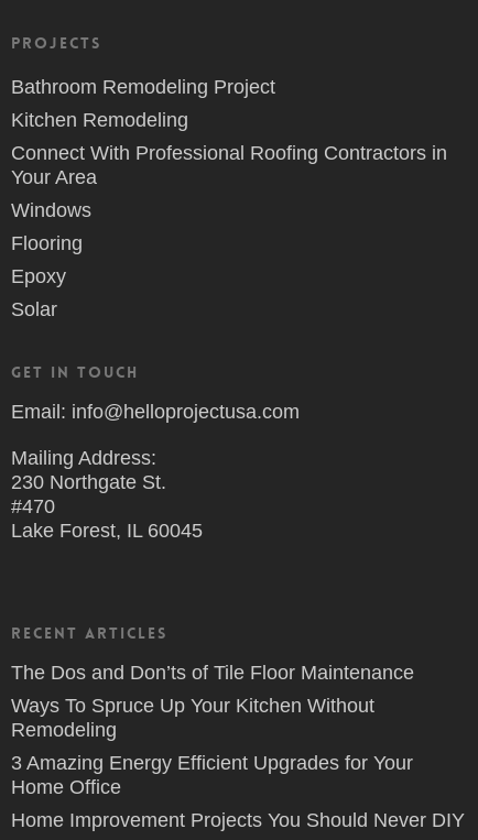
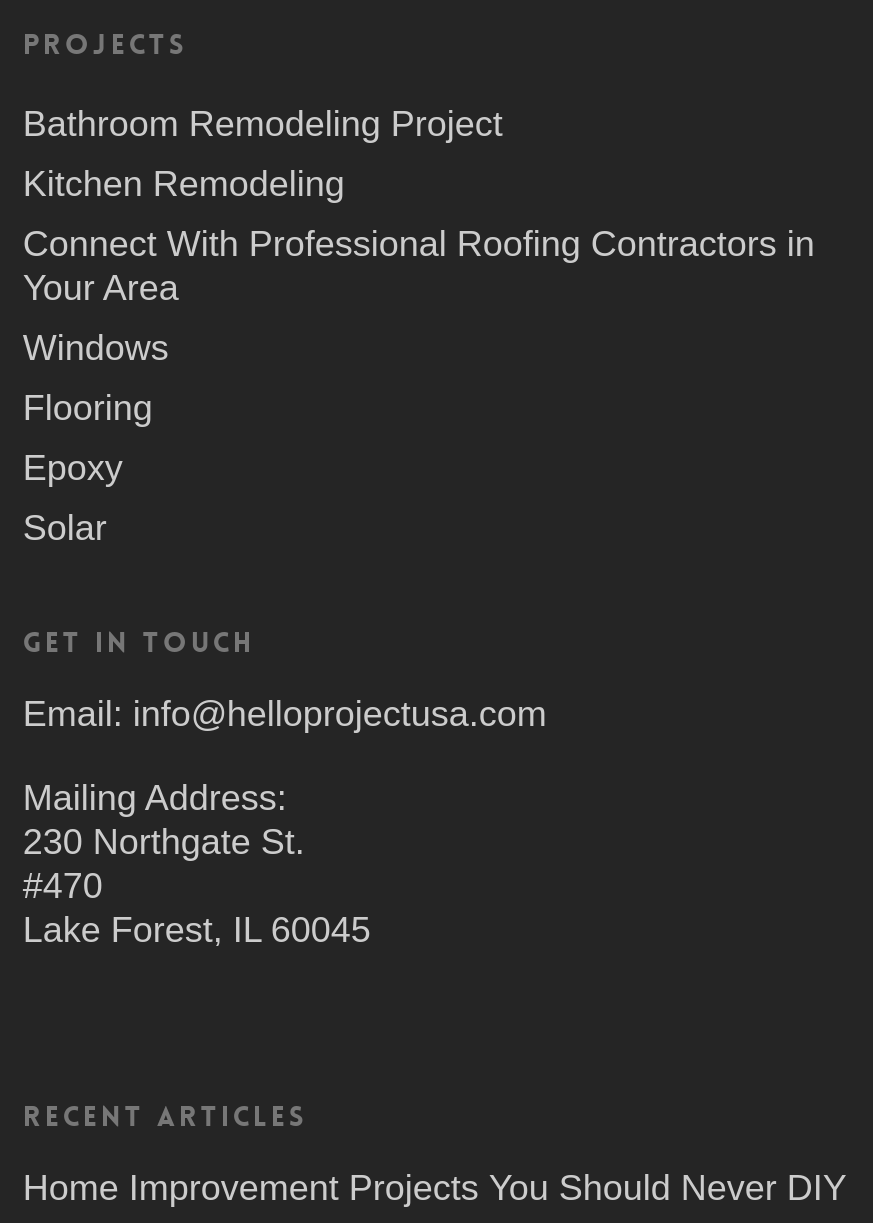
- The Dos and Don’ts of Tile Floor Maintenance
- Ways To Spruce Up Your Kitchen Without
- Remodeling
- 3 Amazing Energy Efficient Upgrades for Your
- Home Office
